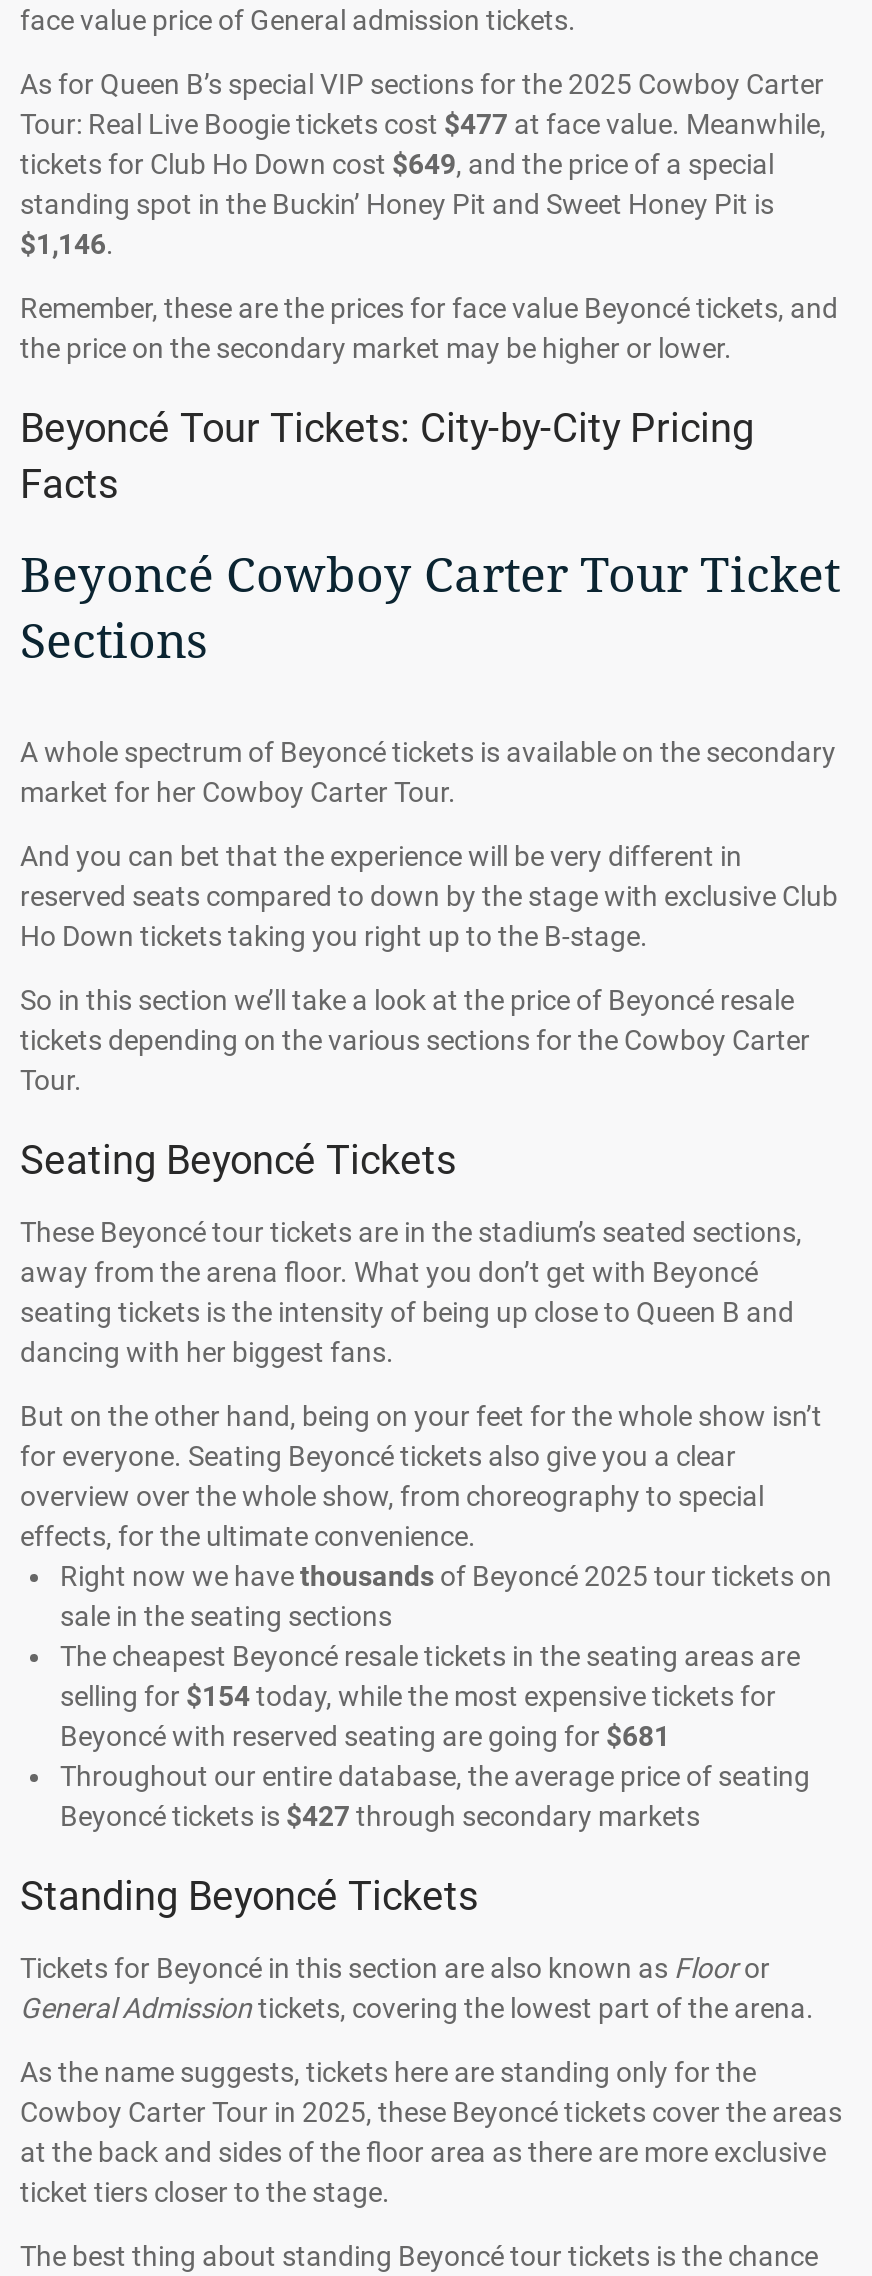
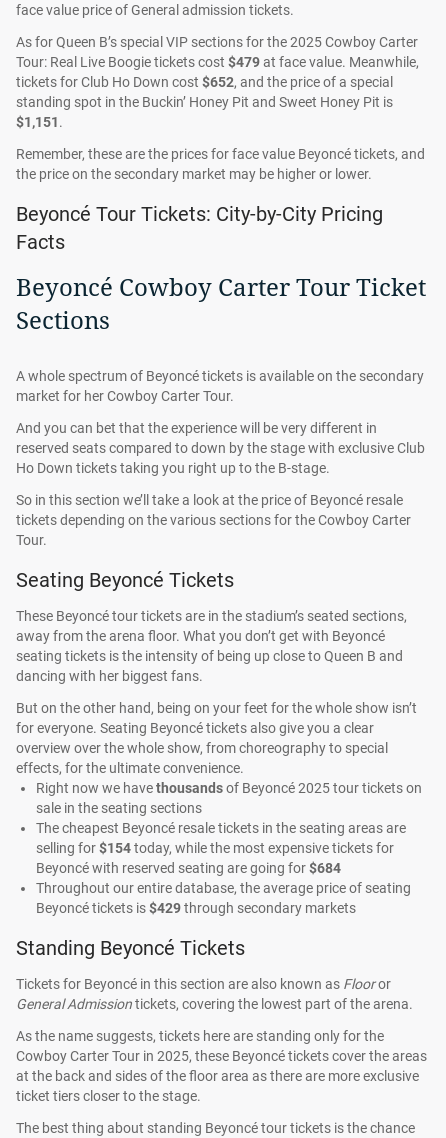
- Tour: Real Live Boogie tickets cost $477 at face value. Meanwhile,
+ Tour: Real Live Boogie tickets cost $479 at face value. Meanwhile,

- tickets for Club Ho Down cost $649, and the price of a special
+ tickets for Club Ho Down cost $652, and the price of a special

- $1,146.
+ $1,151.

- Beyoncé with reserved seating are going for $681
+ Beyoncé with reserved seating are going for $684

- Beyoncé tickets is $427 through secondary markets
+ Beyoncé tickets is $429 through secondary markets
